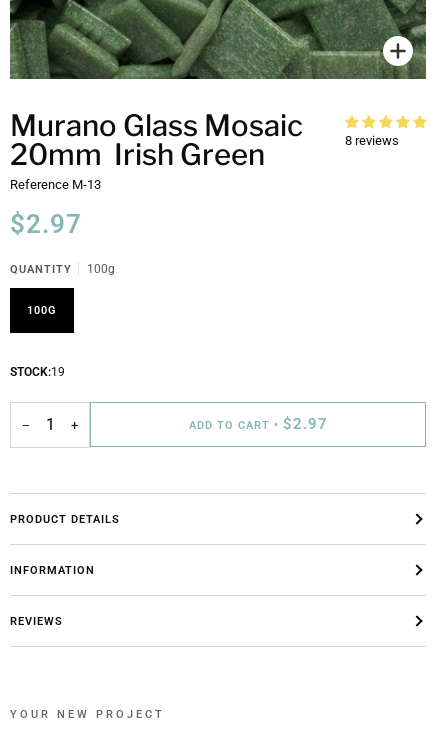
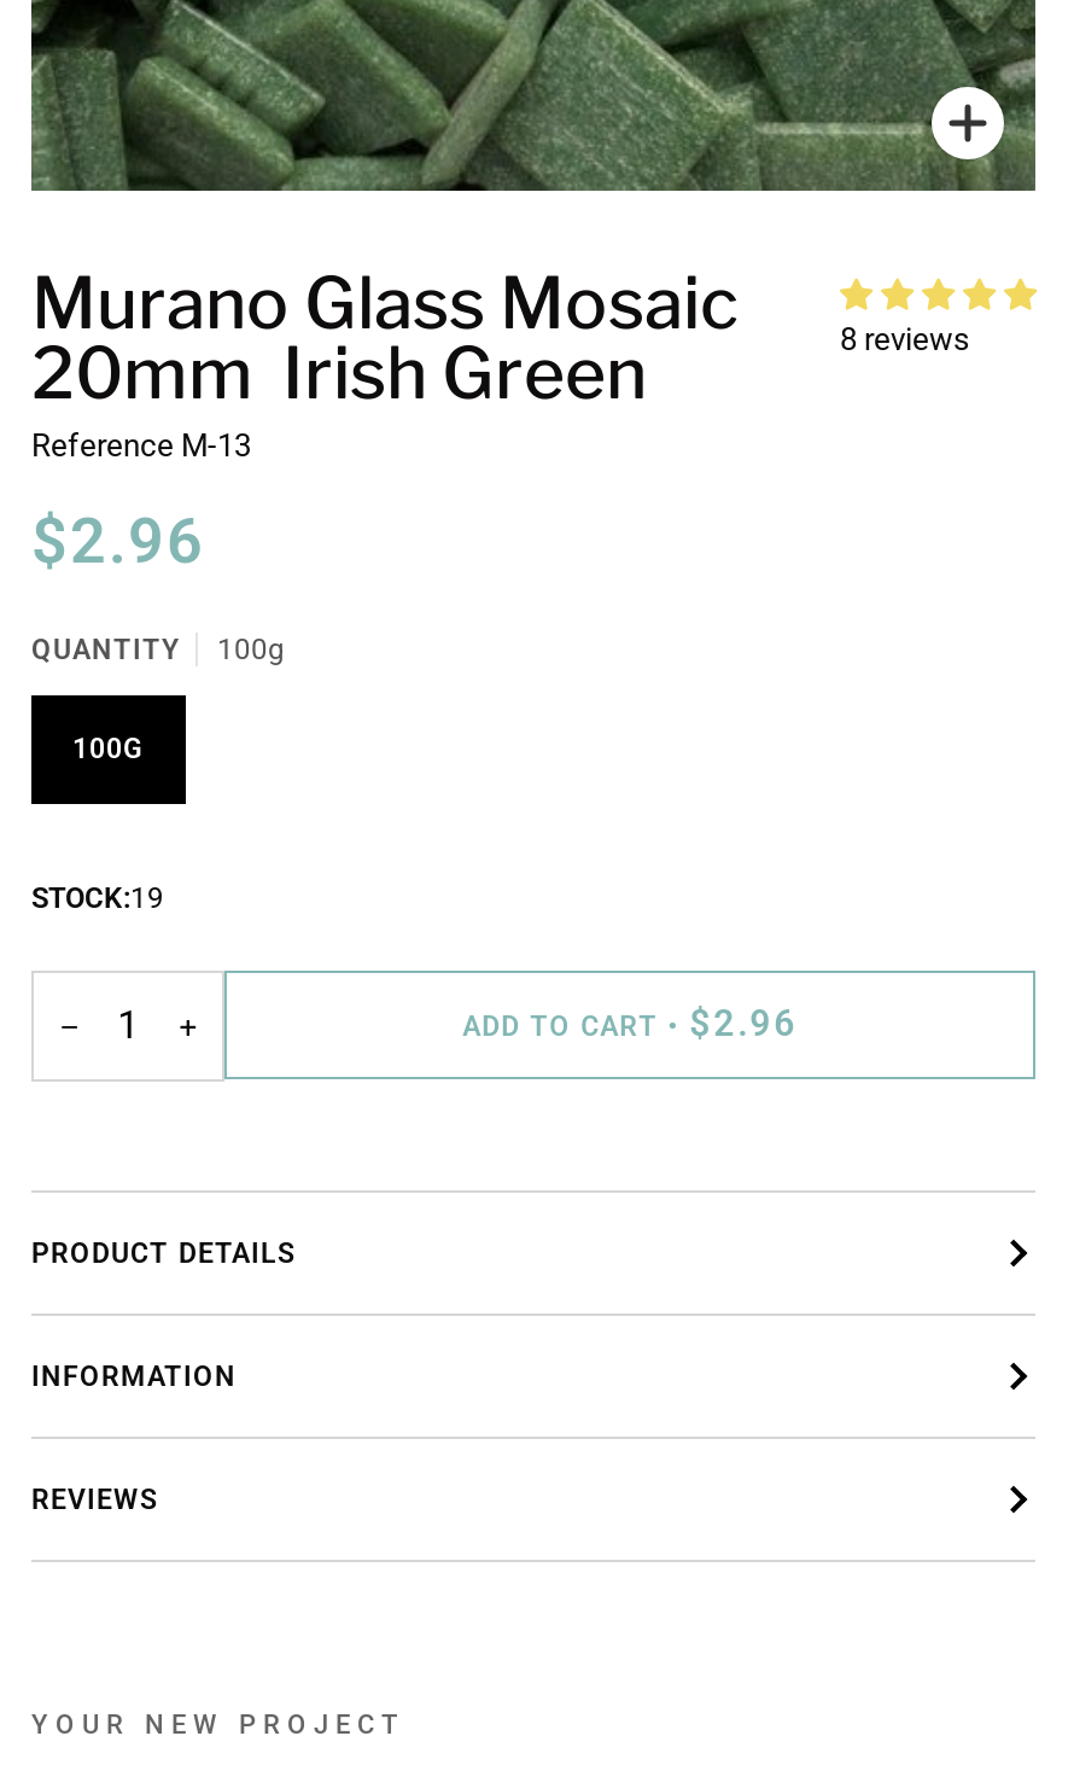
- $2.97
+ $2.96

- ADD TO CART • $2.97
+ ADD TO CART • $2.96
